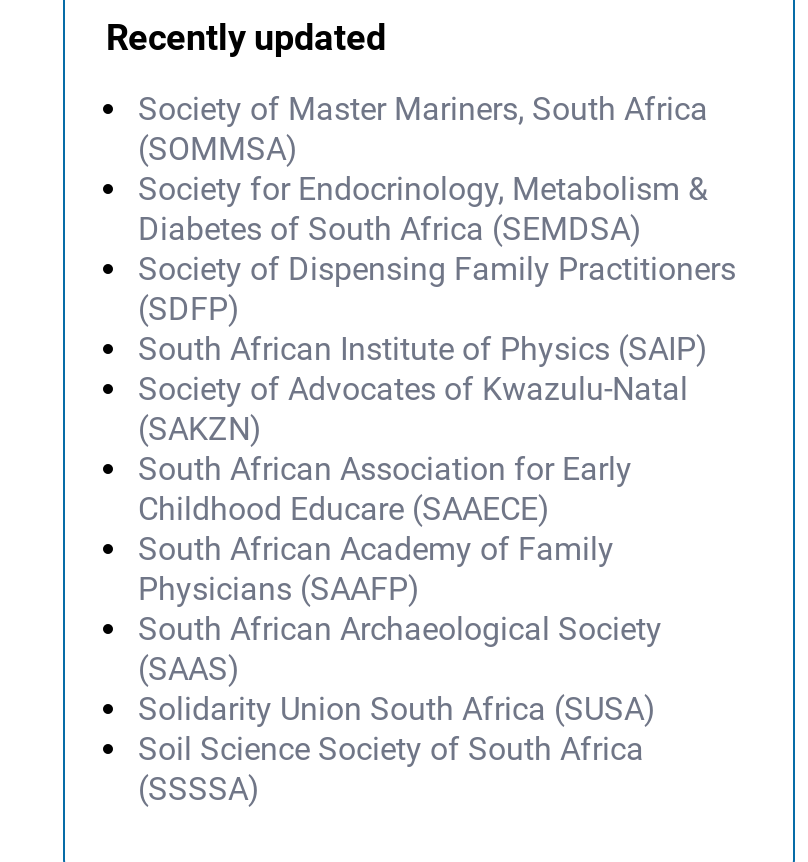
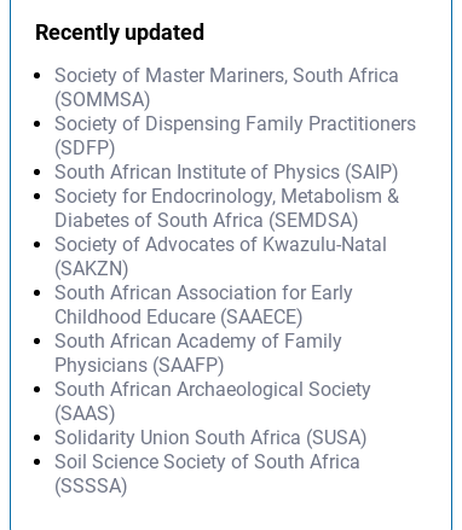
moved down: Society for Endocrinology, Metabolism & | Diabetes of South Africa (SEMDSA)

moved up: Society of Dispensing Family Practitioners | (SDFP) | South African Institute of Physics (SAIP)
